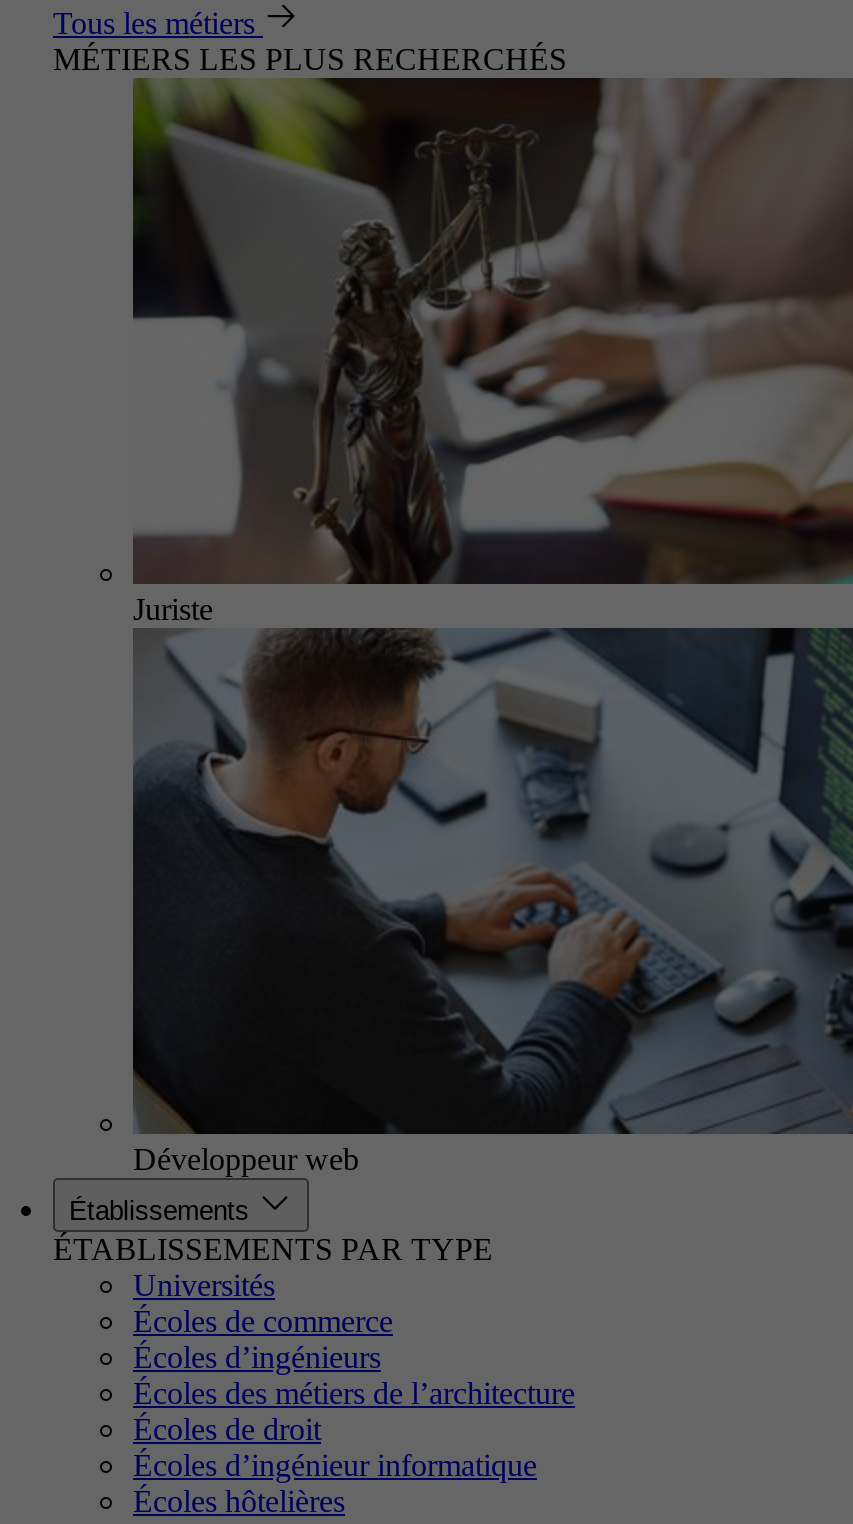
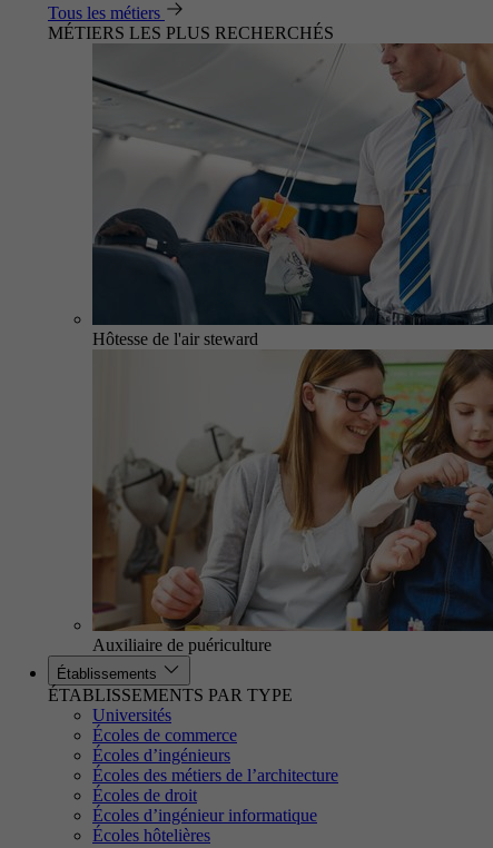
- [image]
- Juriste
+ [image]
+ Hôtesse de l'air steward

- [image]
- Développeur web
+ [image]
+ Auxiliaire de puériculture
